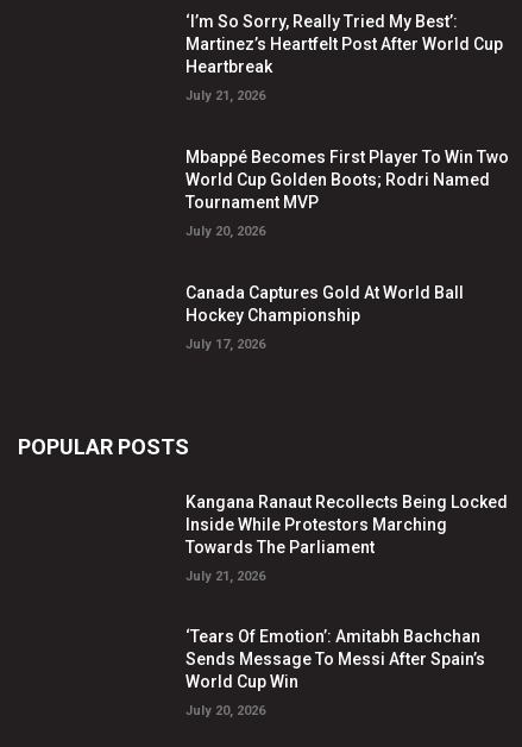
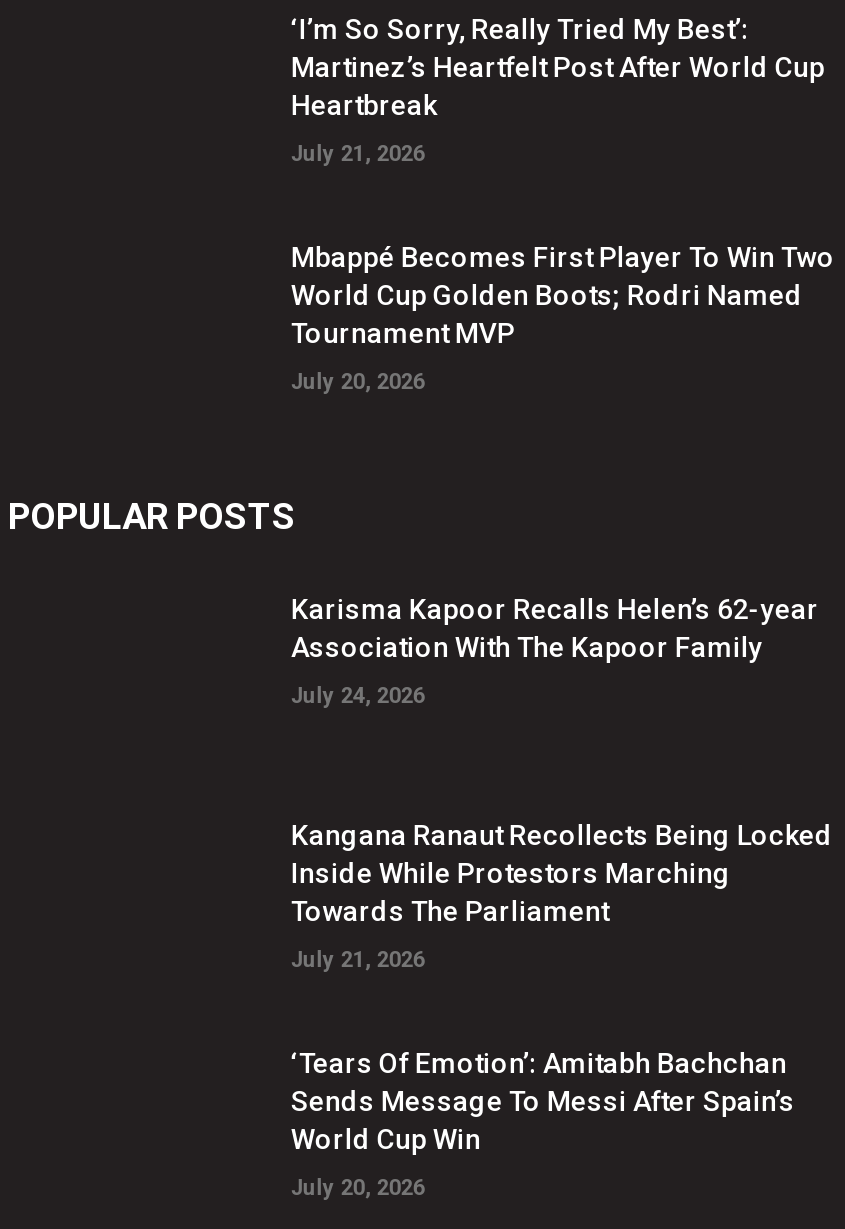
- Canada Captures Gold At World Ball
- Hockey Championship
- July 17, 2026

moved up: POPULAR POSTS

+ Karisma Kapoor Recalls Helen’s 62-year
+ Association With The Kapoor Family
+ July 24, 2026
